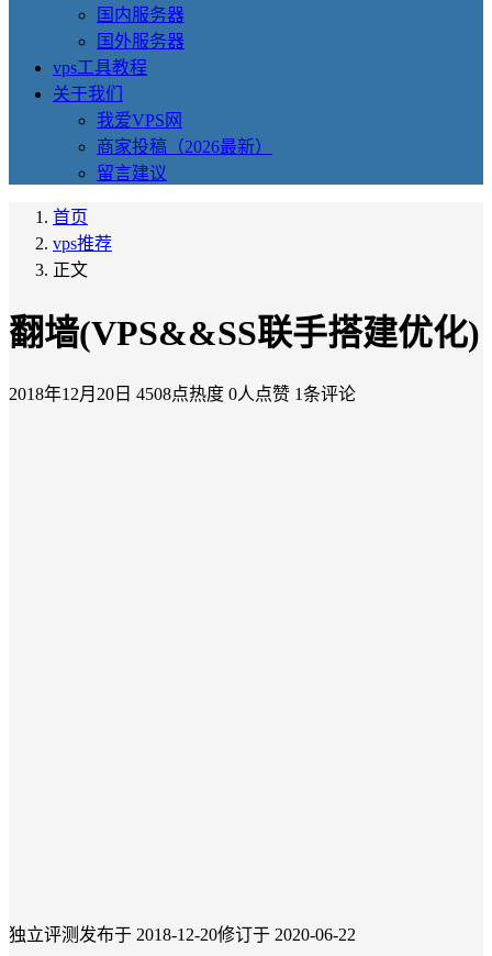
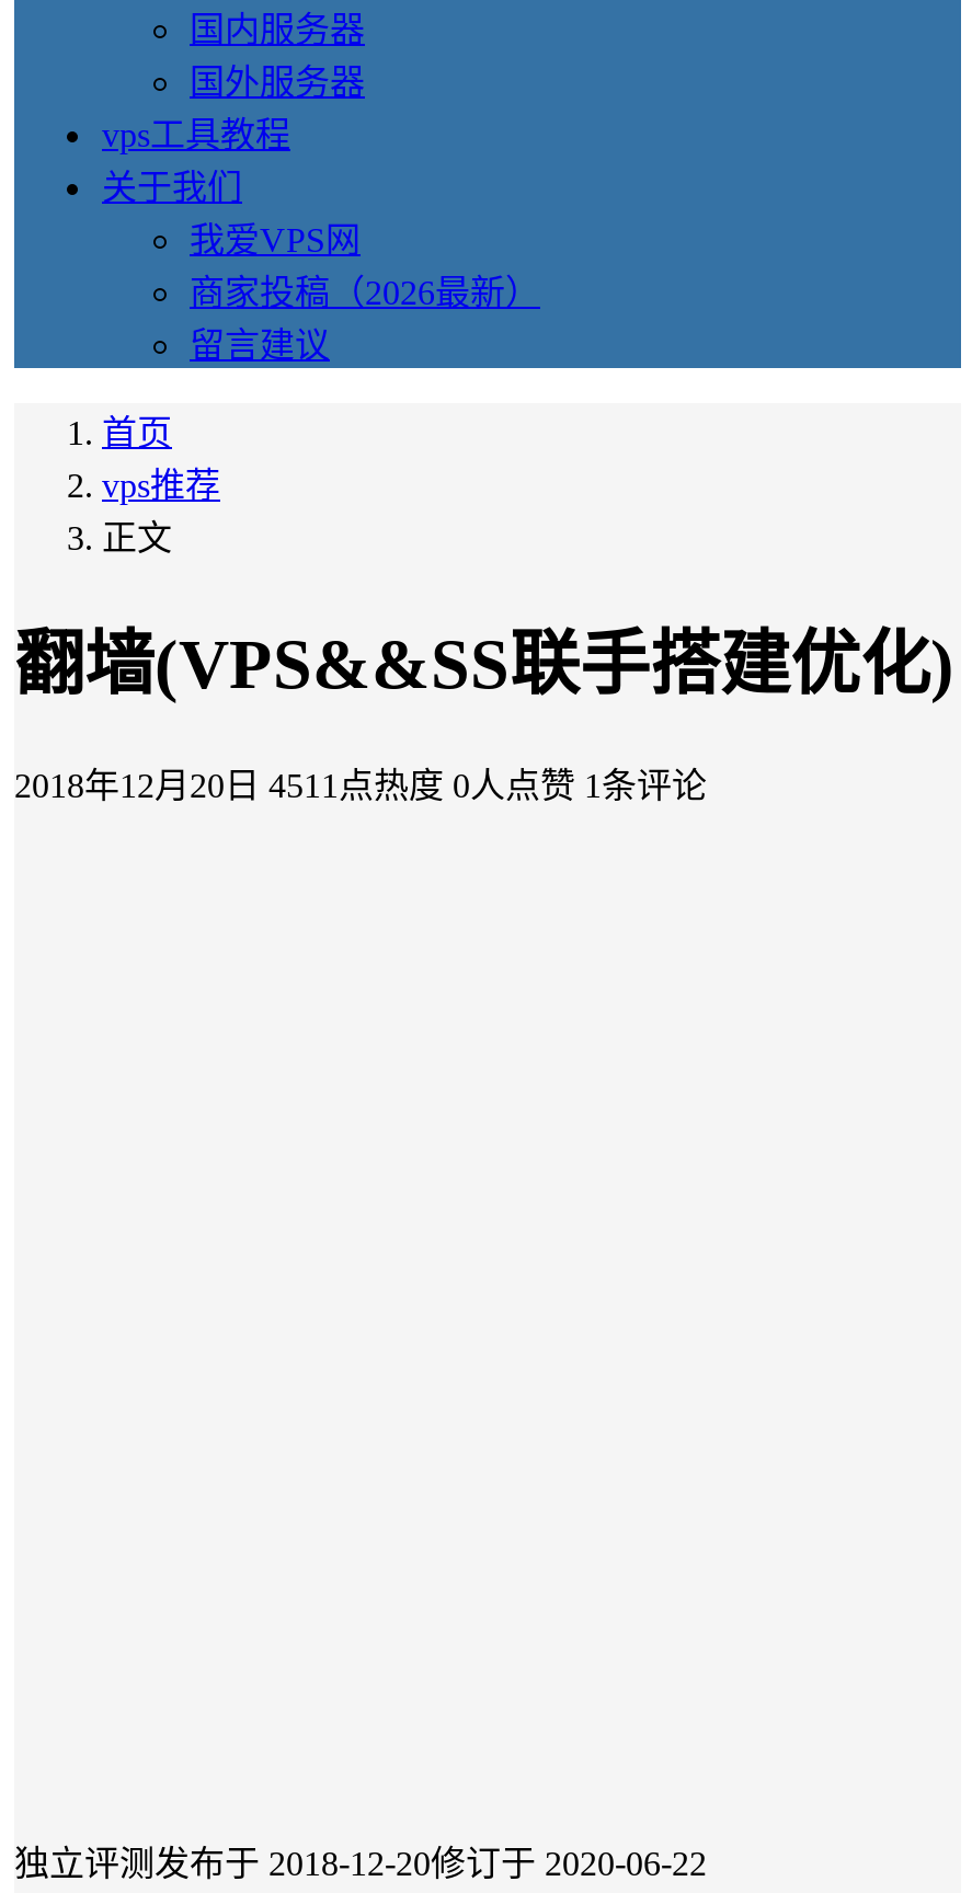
- 2018年12月20日 4508点热度 0人点赞 1条评论
+ 2018年12月20日 4511点热度 0人点赞 1条评论
